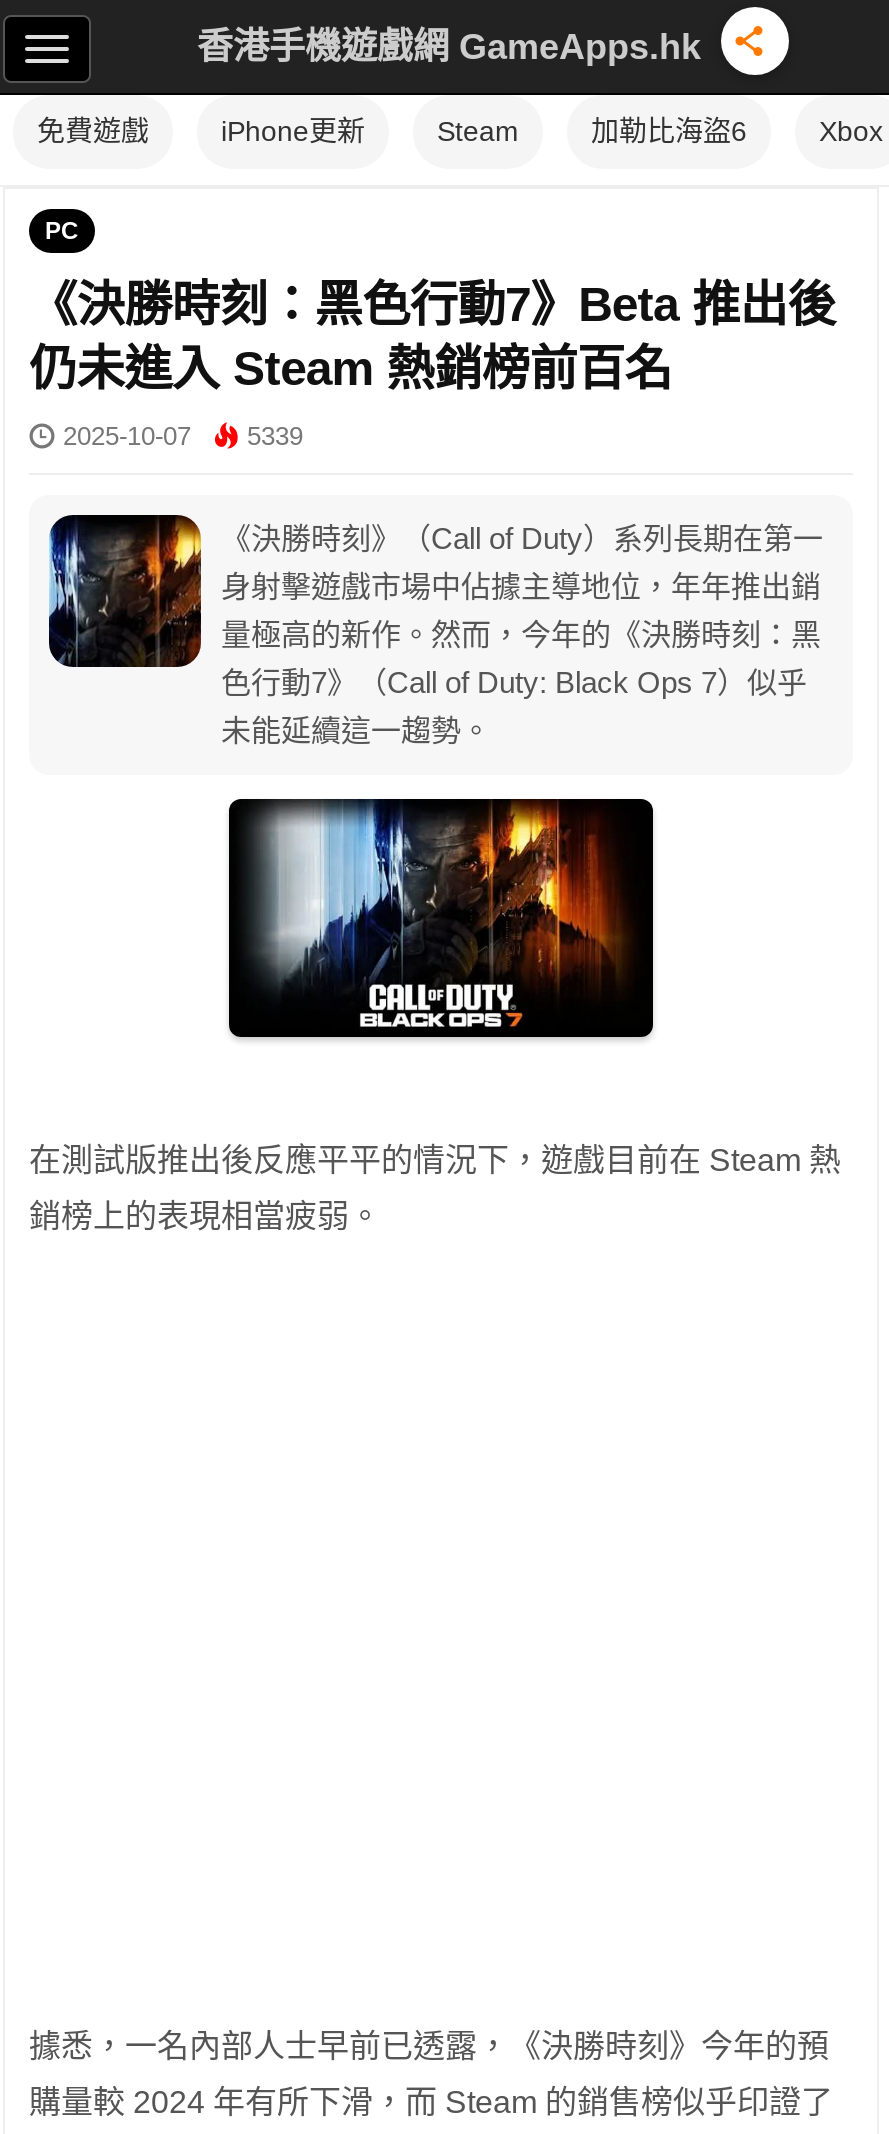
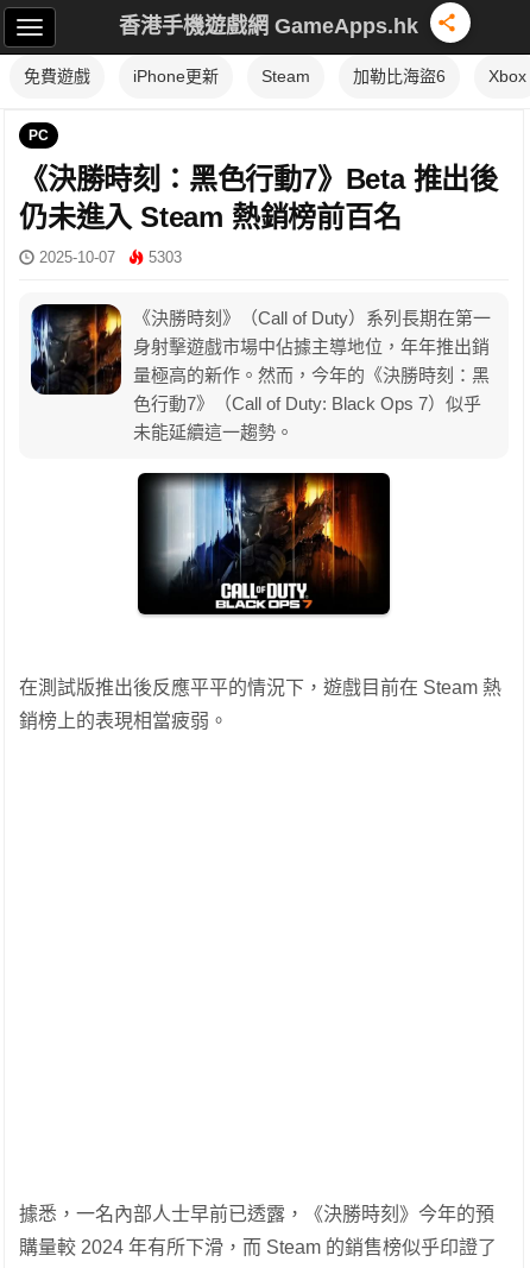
- 2025-10-07 5339
+ 2025-10-07 5303
